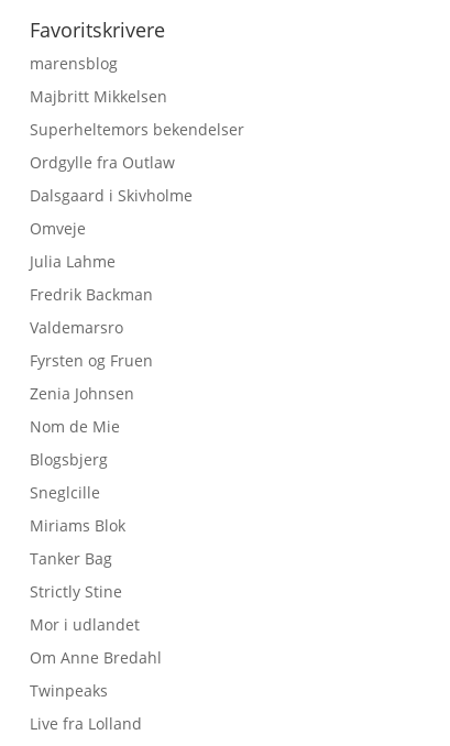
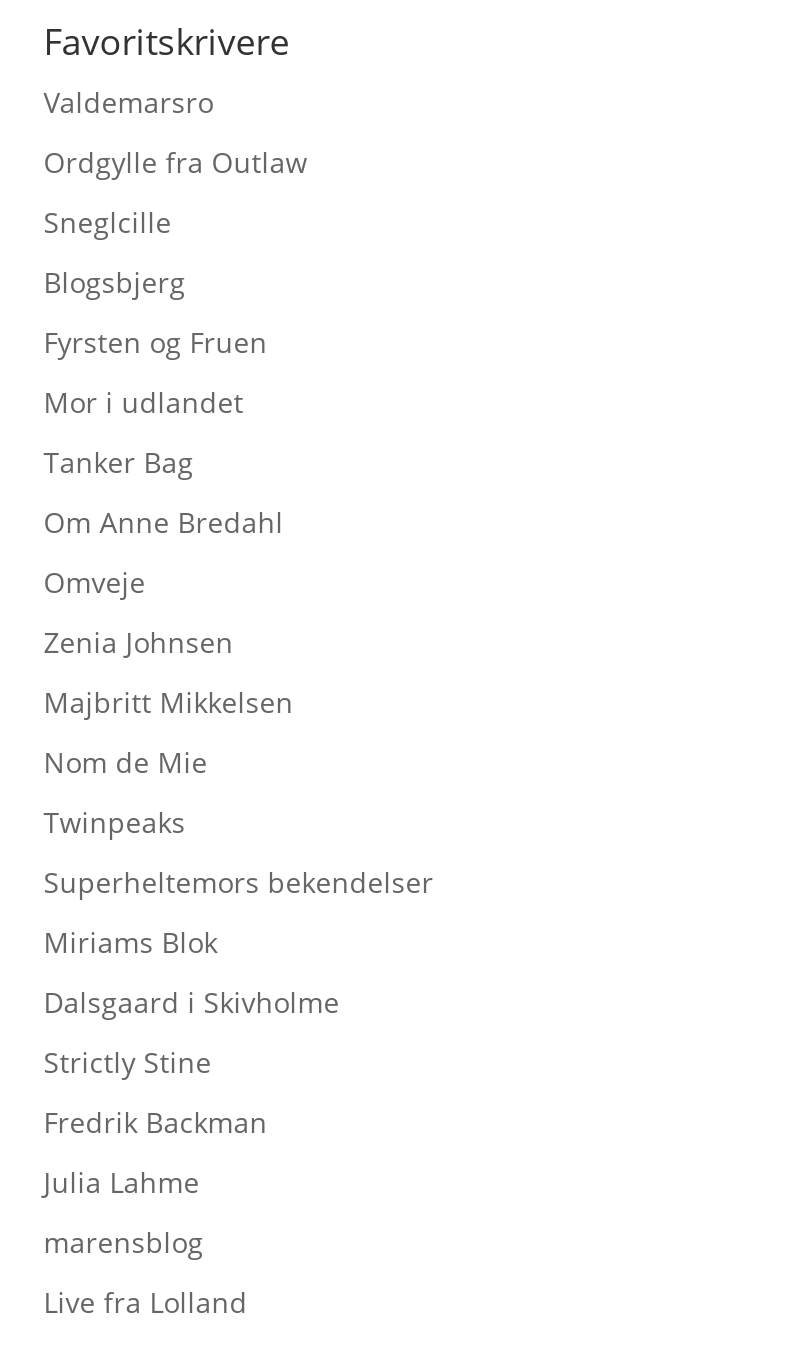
moved down: marensblog

moved up: Majbritt Mikkelsen | Superheltemors bekendelser | Ordgylle fra Outlaw | ... | Om Anne Bredahl | Twinpeaks
